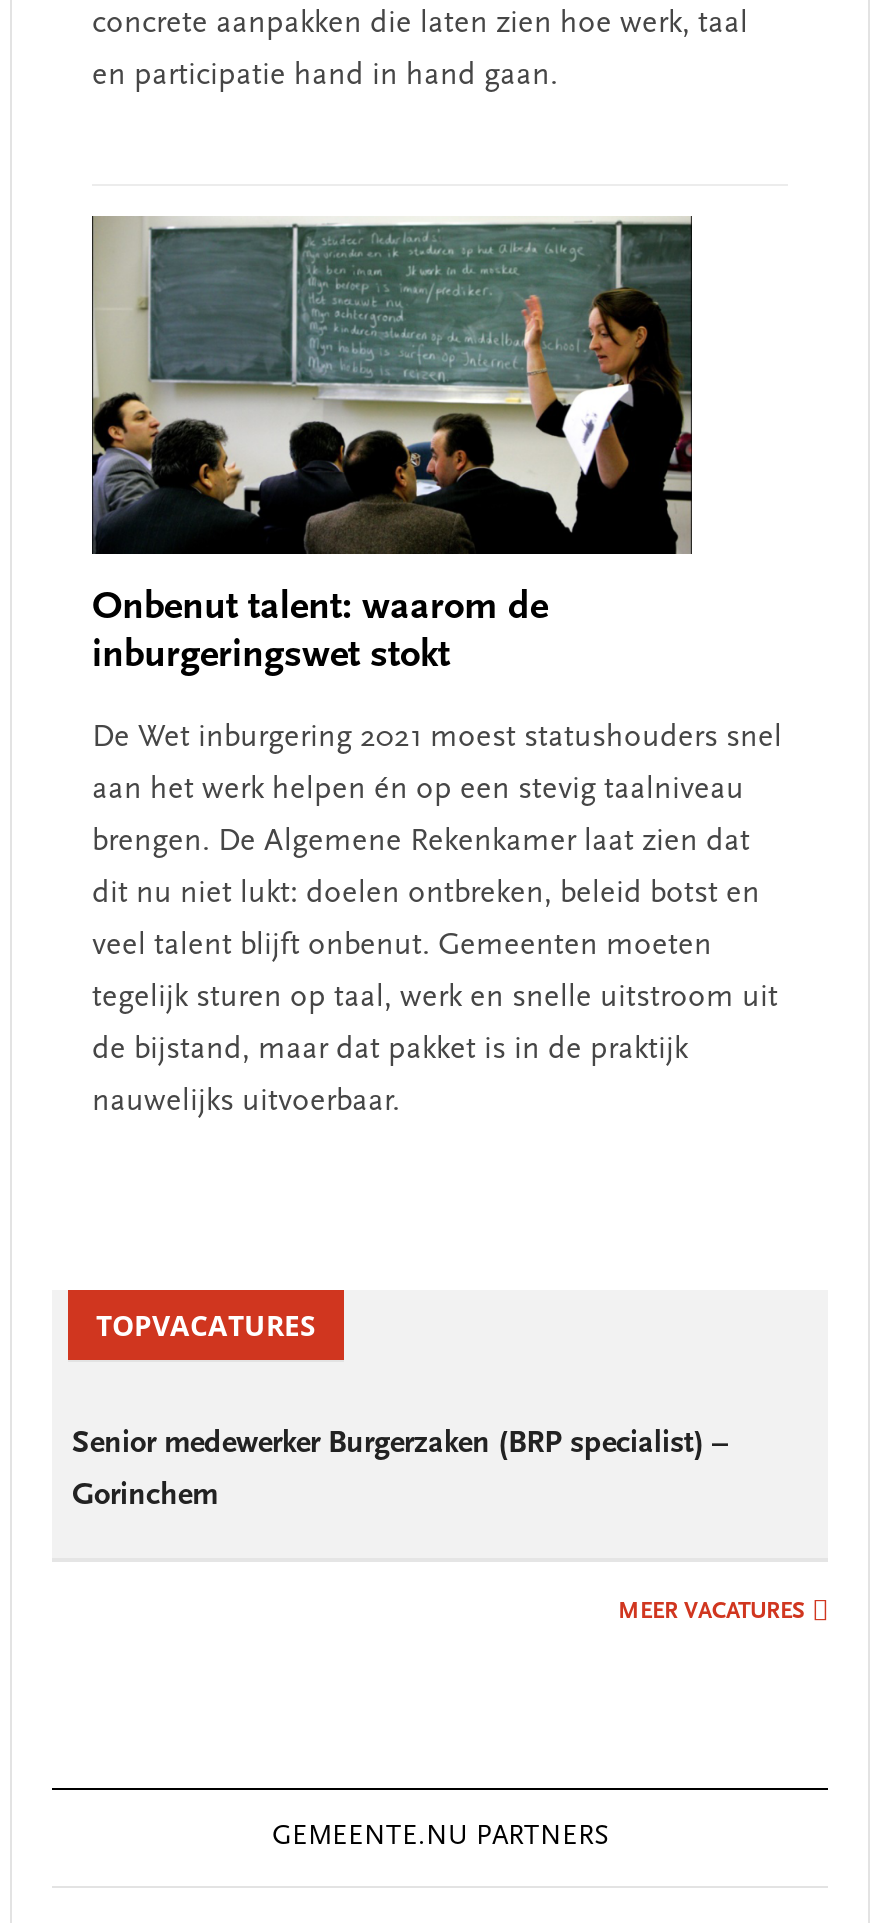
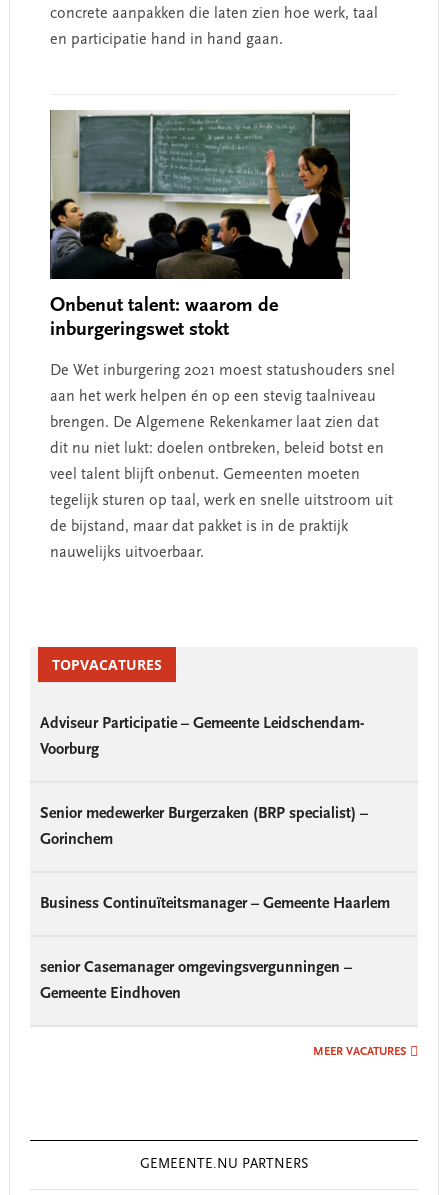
+ Adviseur Participatie – Gemeente Leidschendam-
+ Voorburg

+ Business Continuïteitsmanager – Gemeente Haarlem

+ senior Casemanager omgevingsvergunningen –
+ Gemeente Eindhoven
